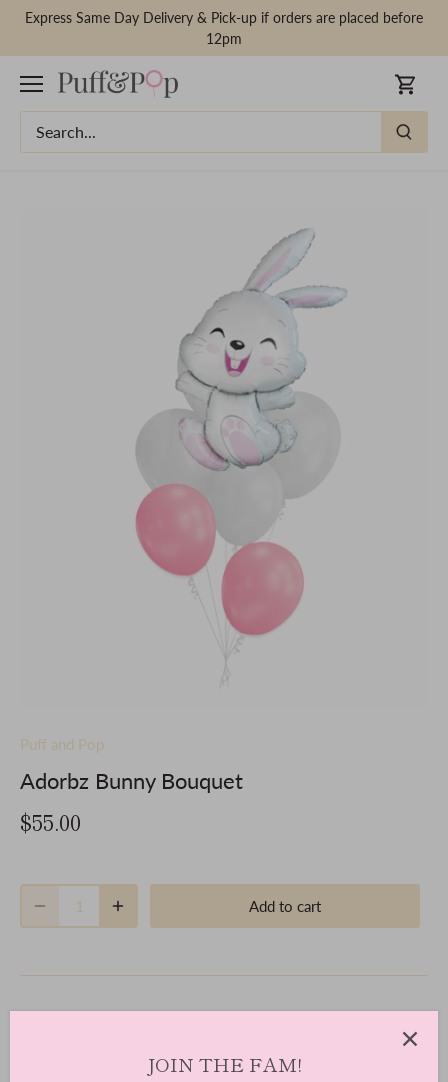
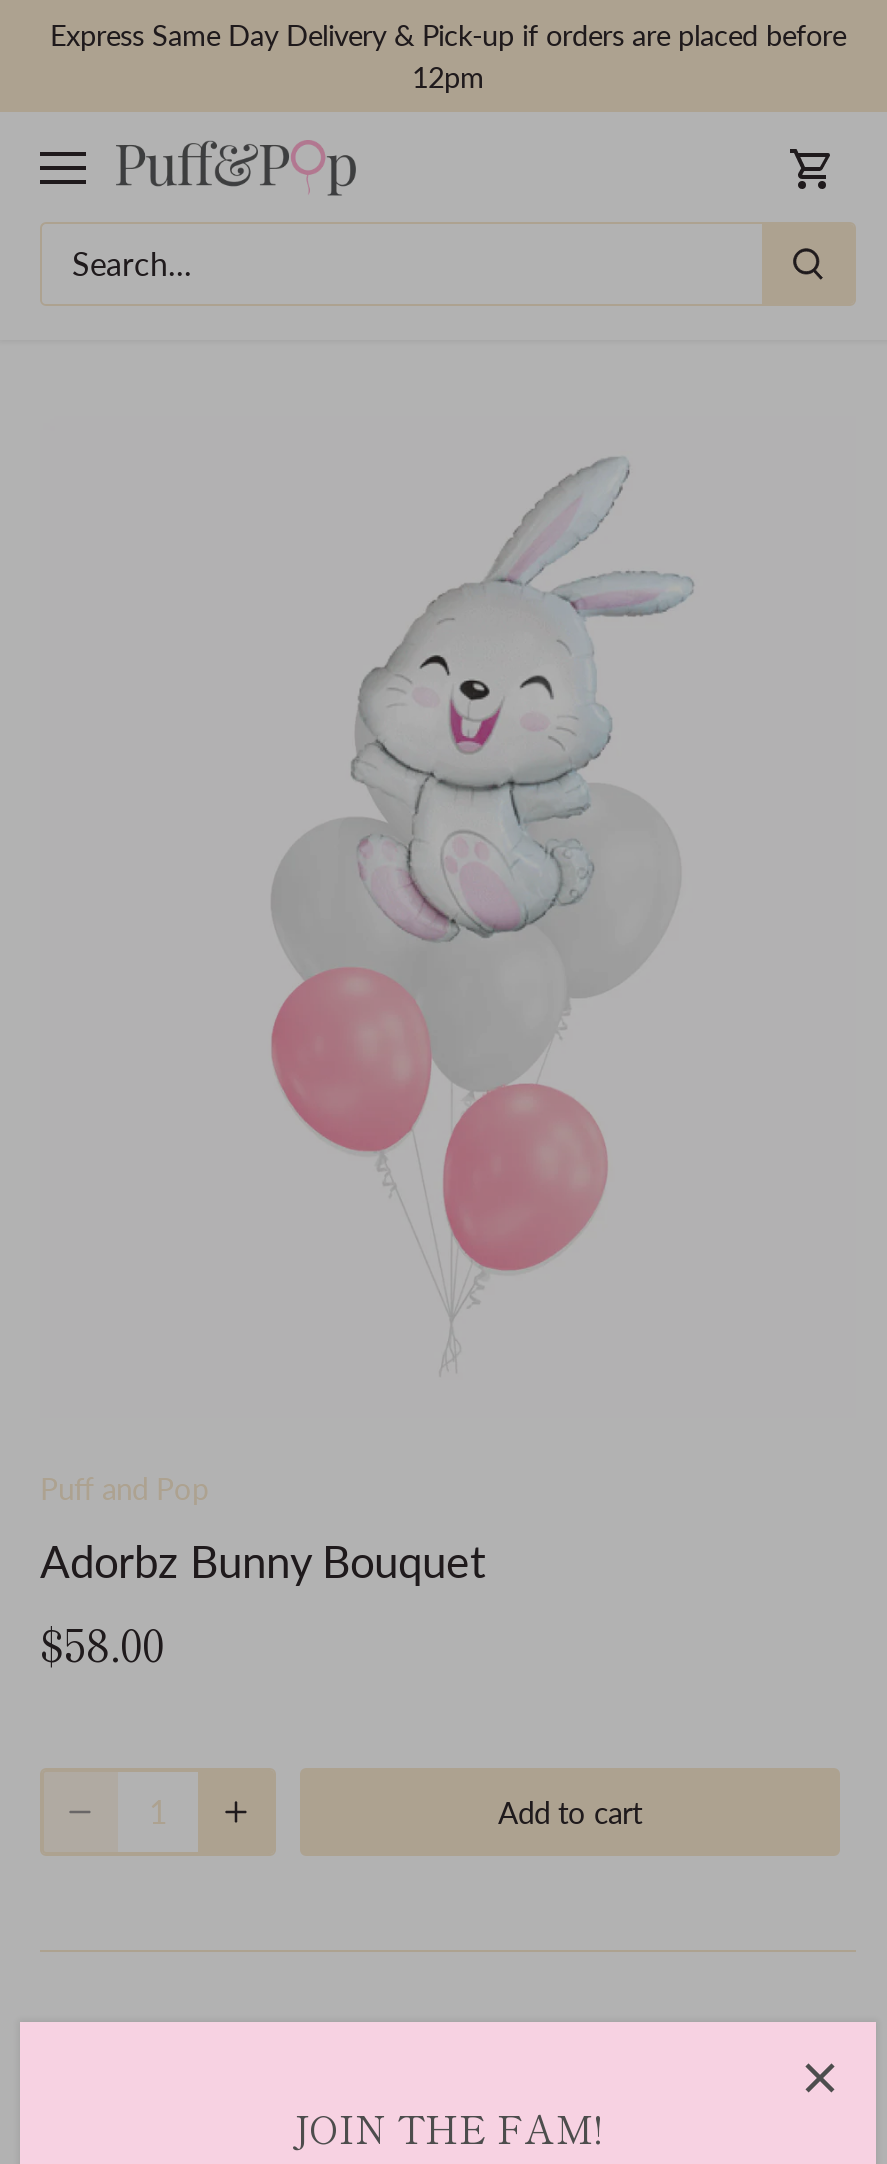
- $55.00
+ $58.00
